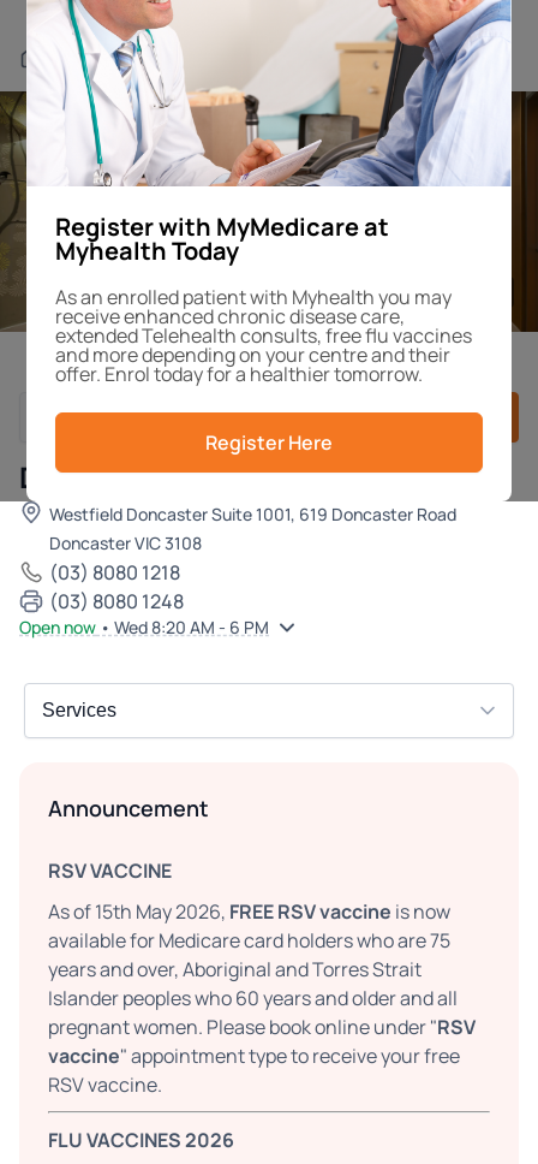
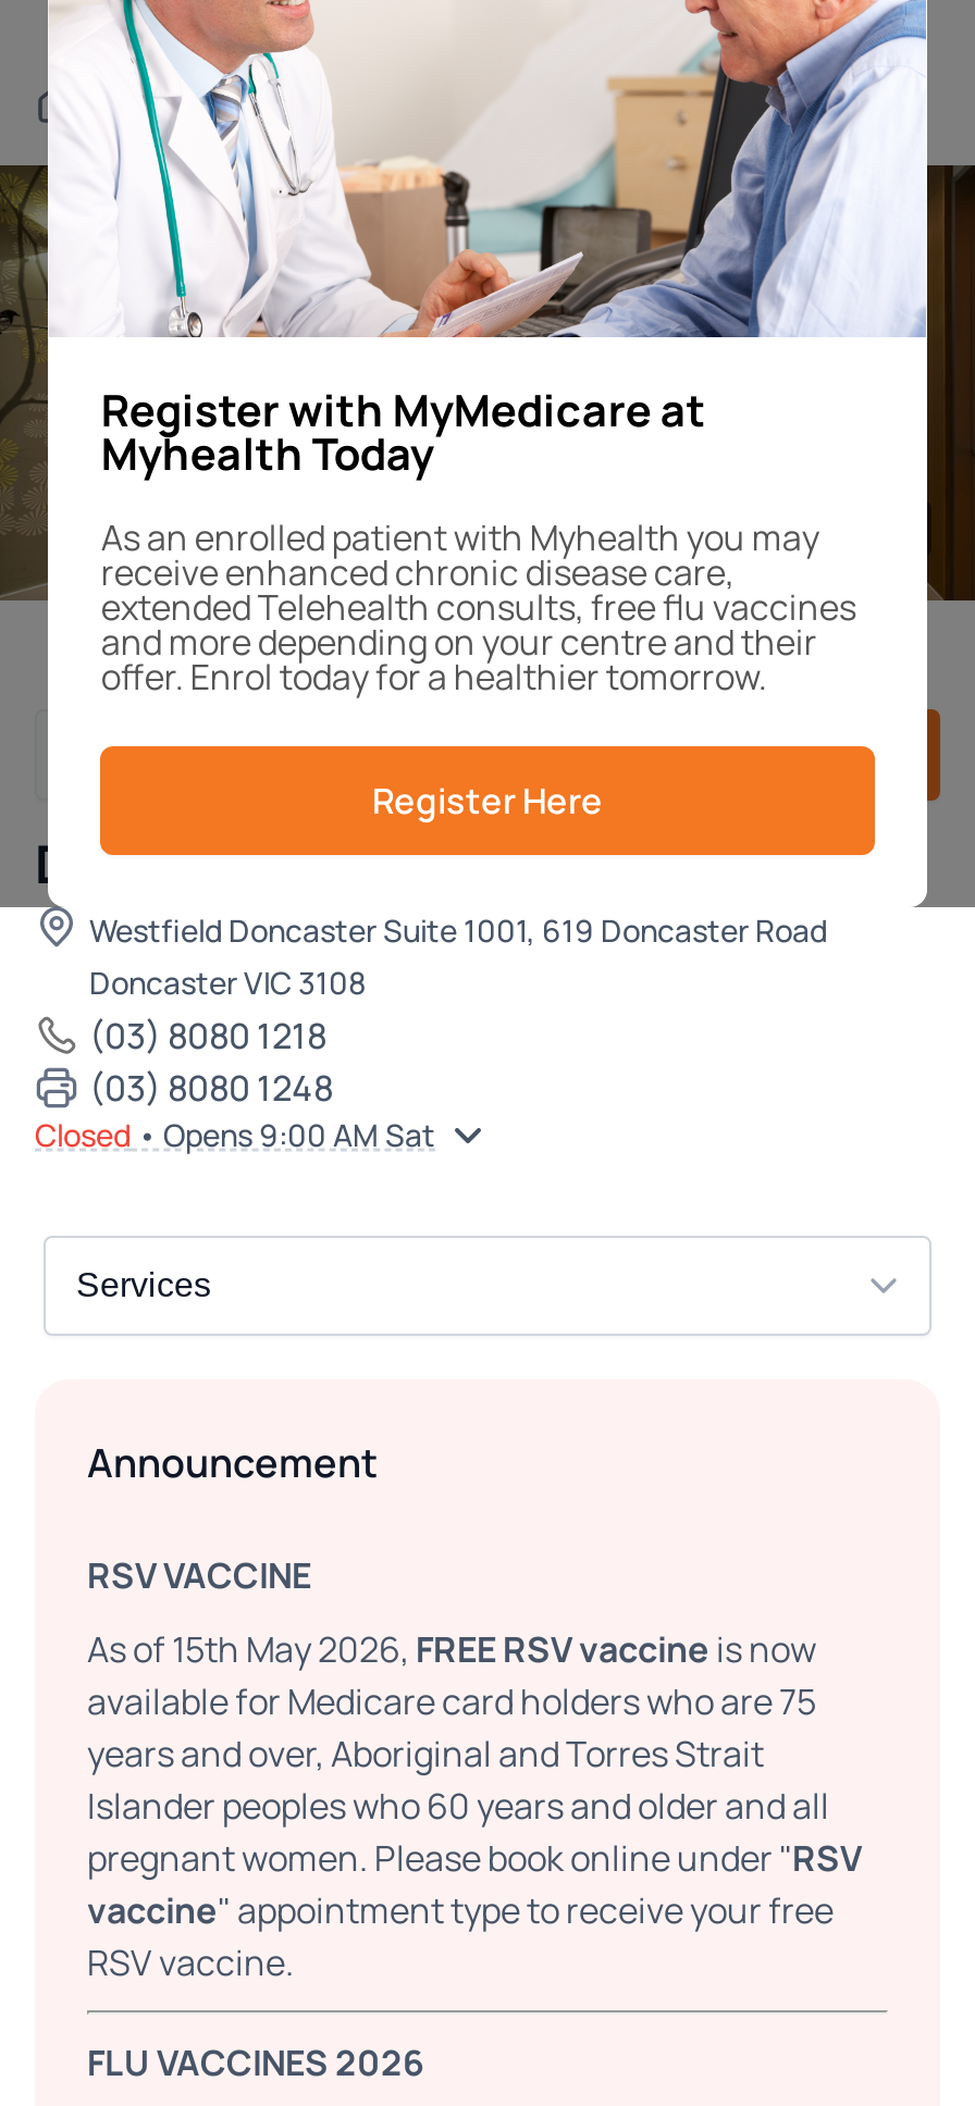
- Open now • Wed 8:20 AM - 6 PM
+ Closed • Opens 9:00 AM Sat
